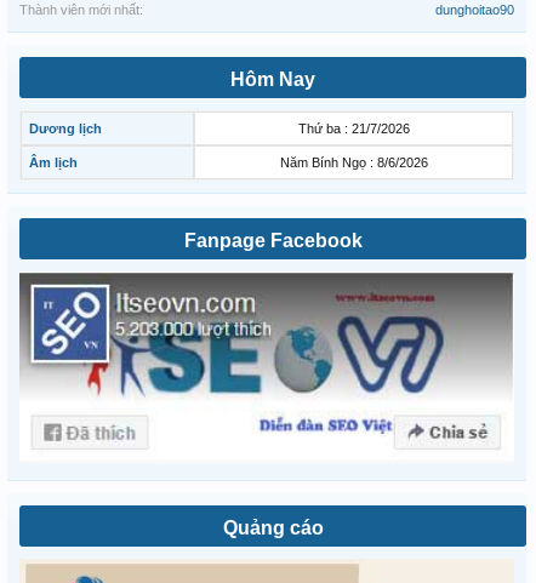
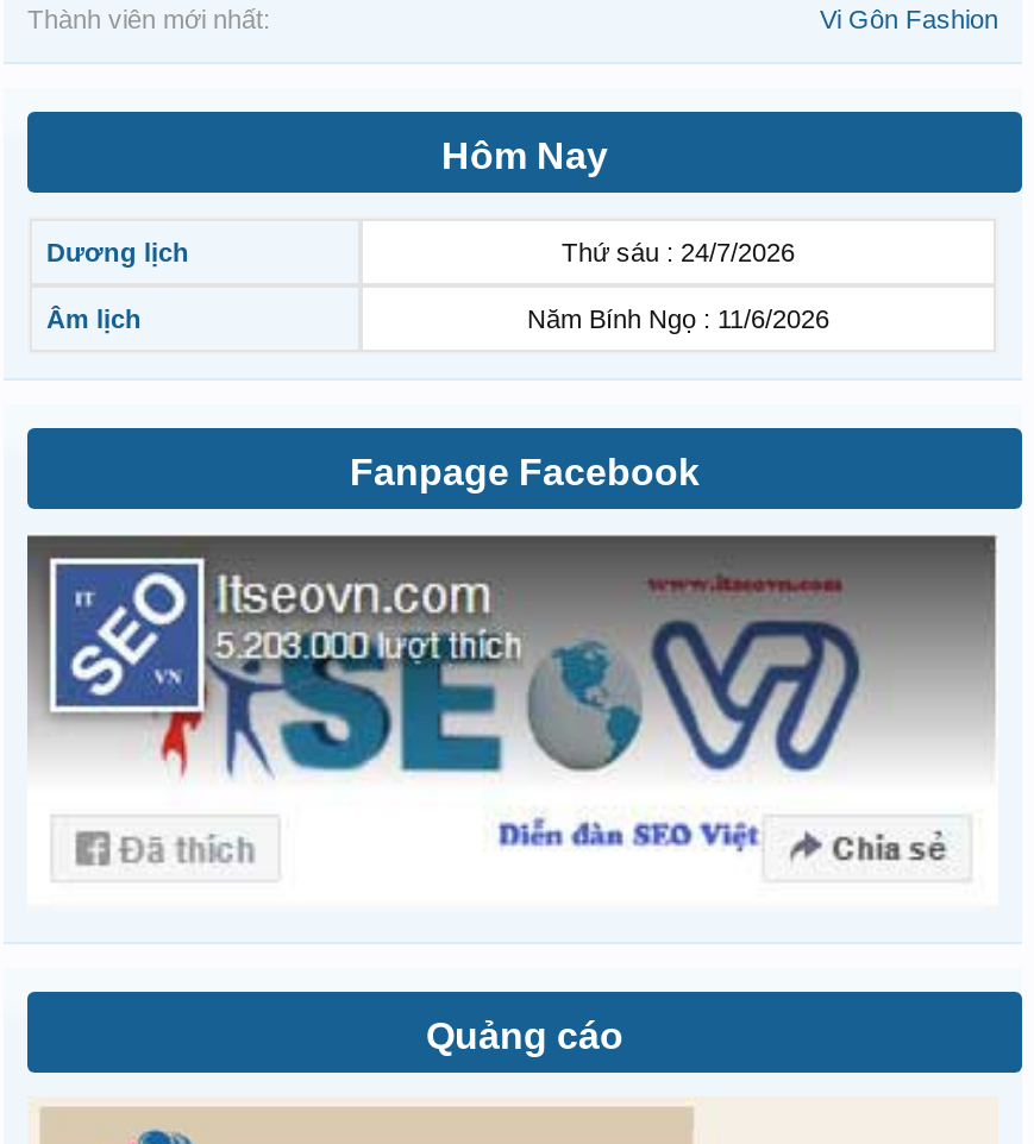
- dunghoitao90
+ Vi Gôn Fashion

- Thứ ba : 21/7/2026
+ Thứ sáu : 24/7/2026

- Năm Bính Ngọ : 8/6/2026
+ Năm Bính Ngọ : 11/6/2026
